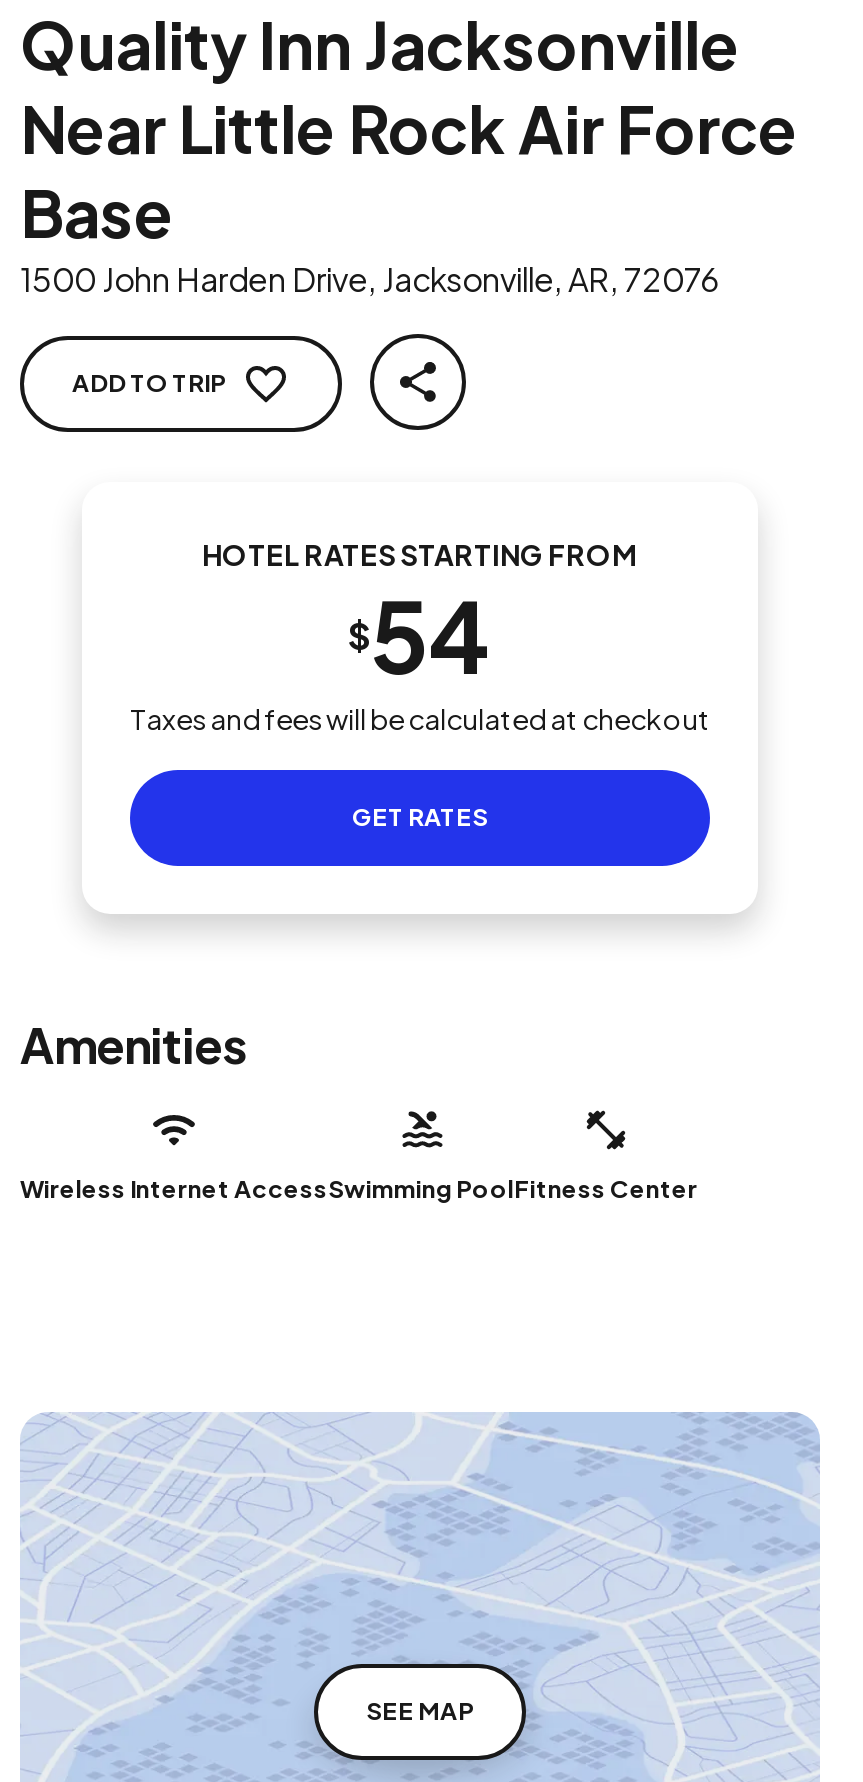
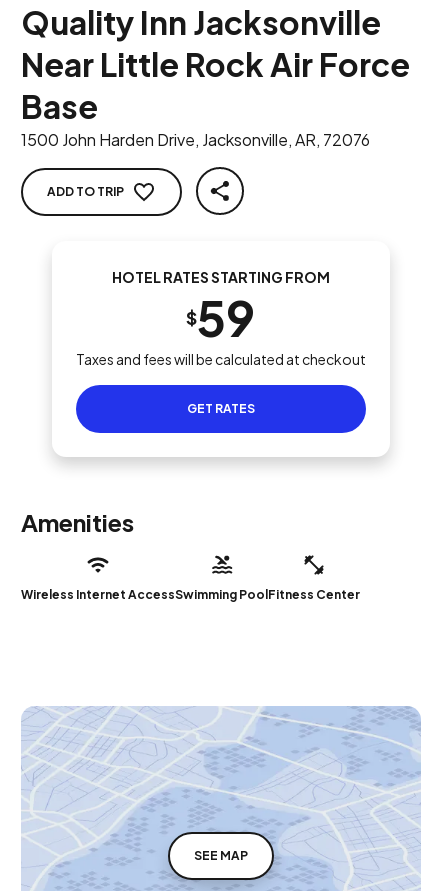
- $54
+ $59
